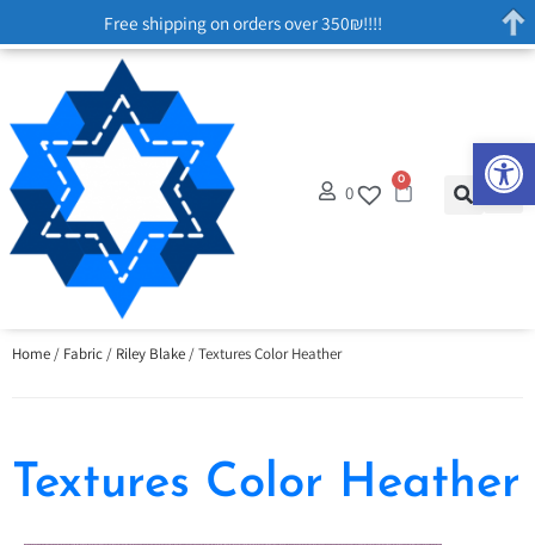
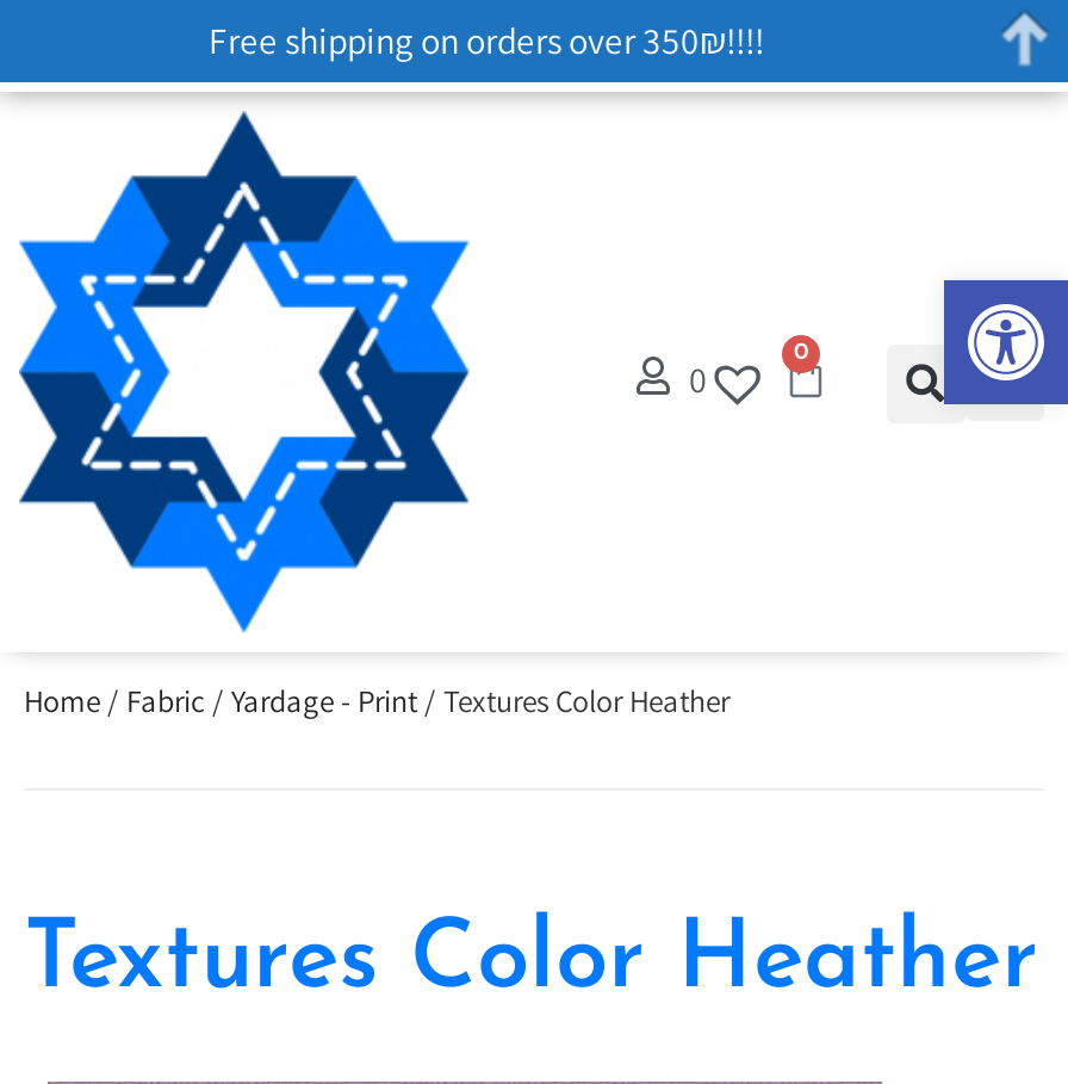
- Home / Fabric / Riley Blake / Textures Color Heather
+ Home / Fabric / Yardage - Print / Textures Color Heather
